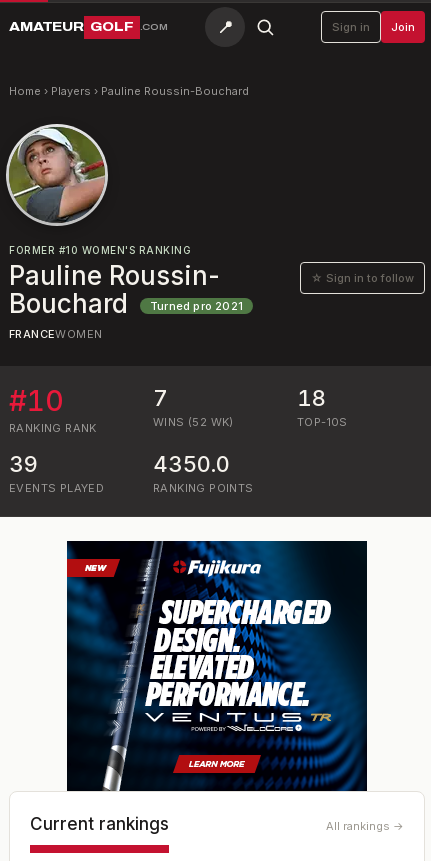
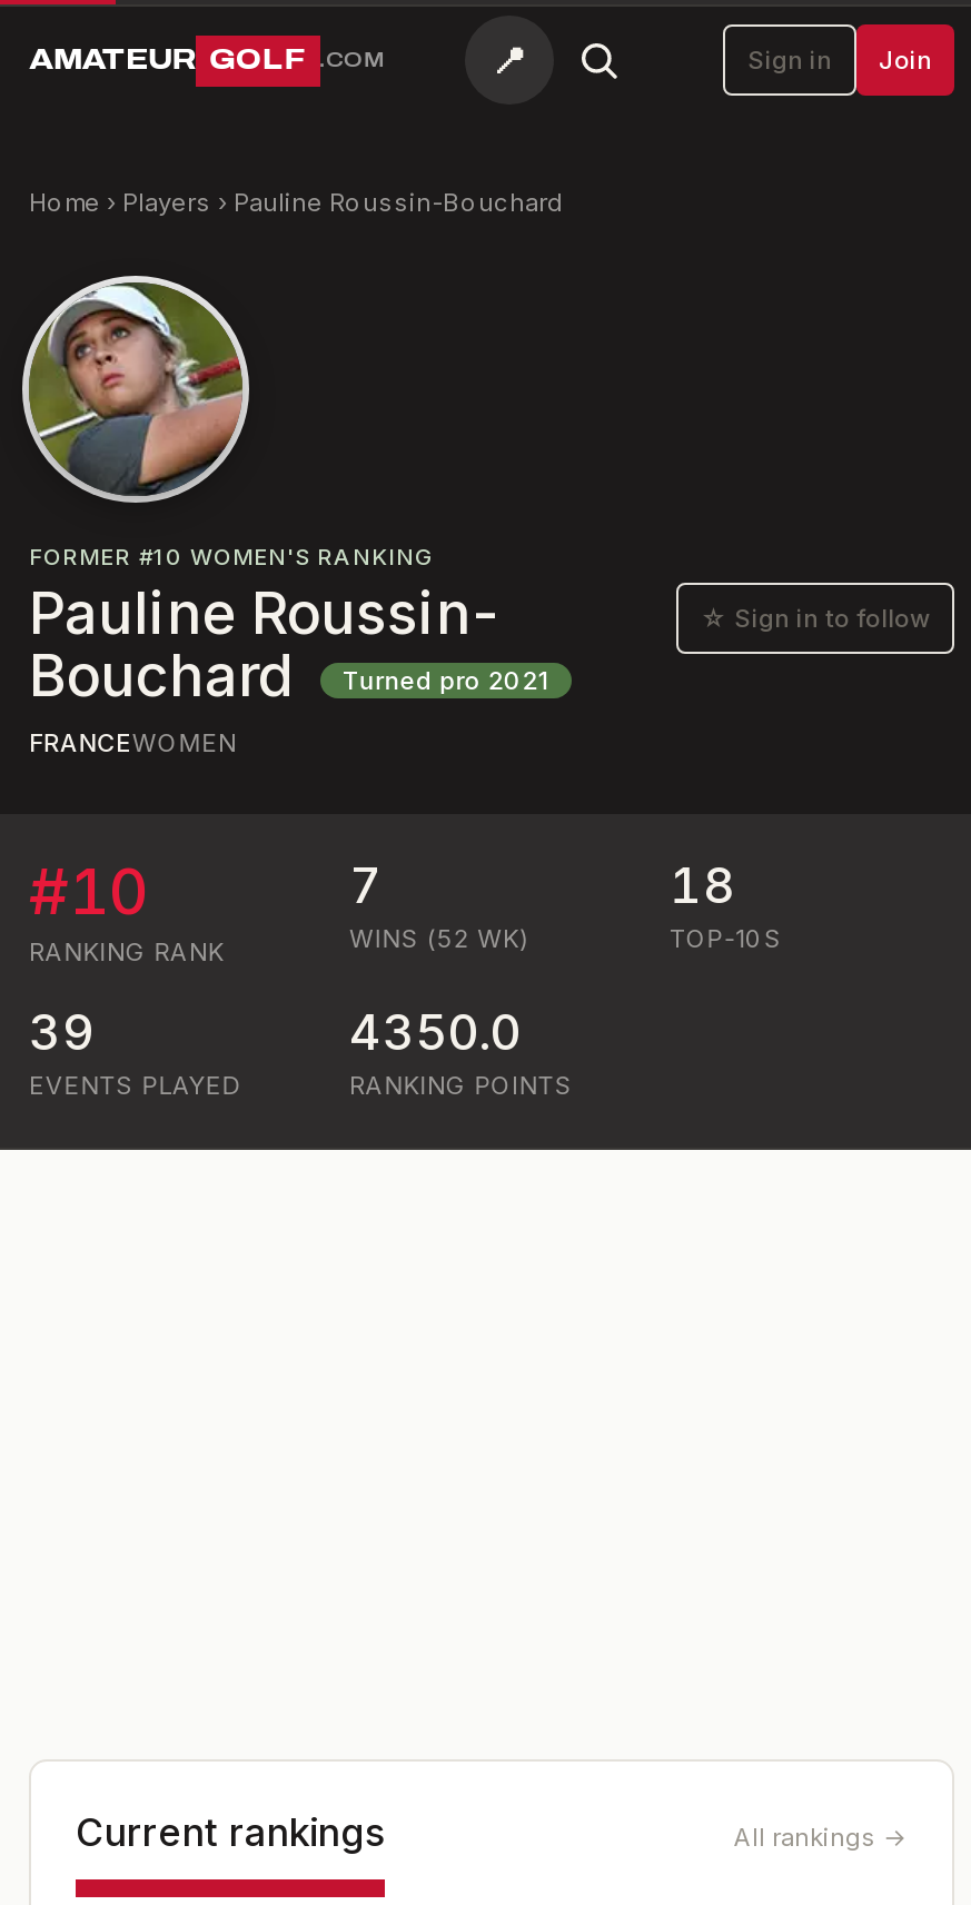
- [image]
